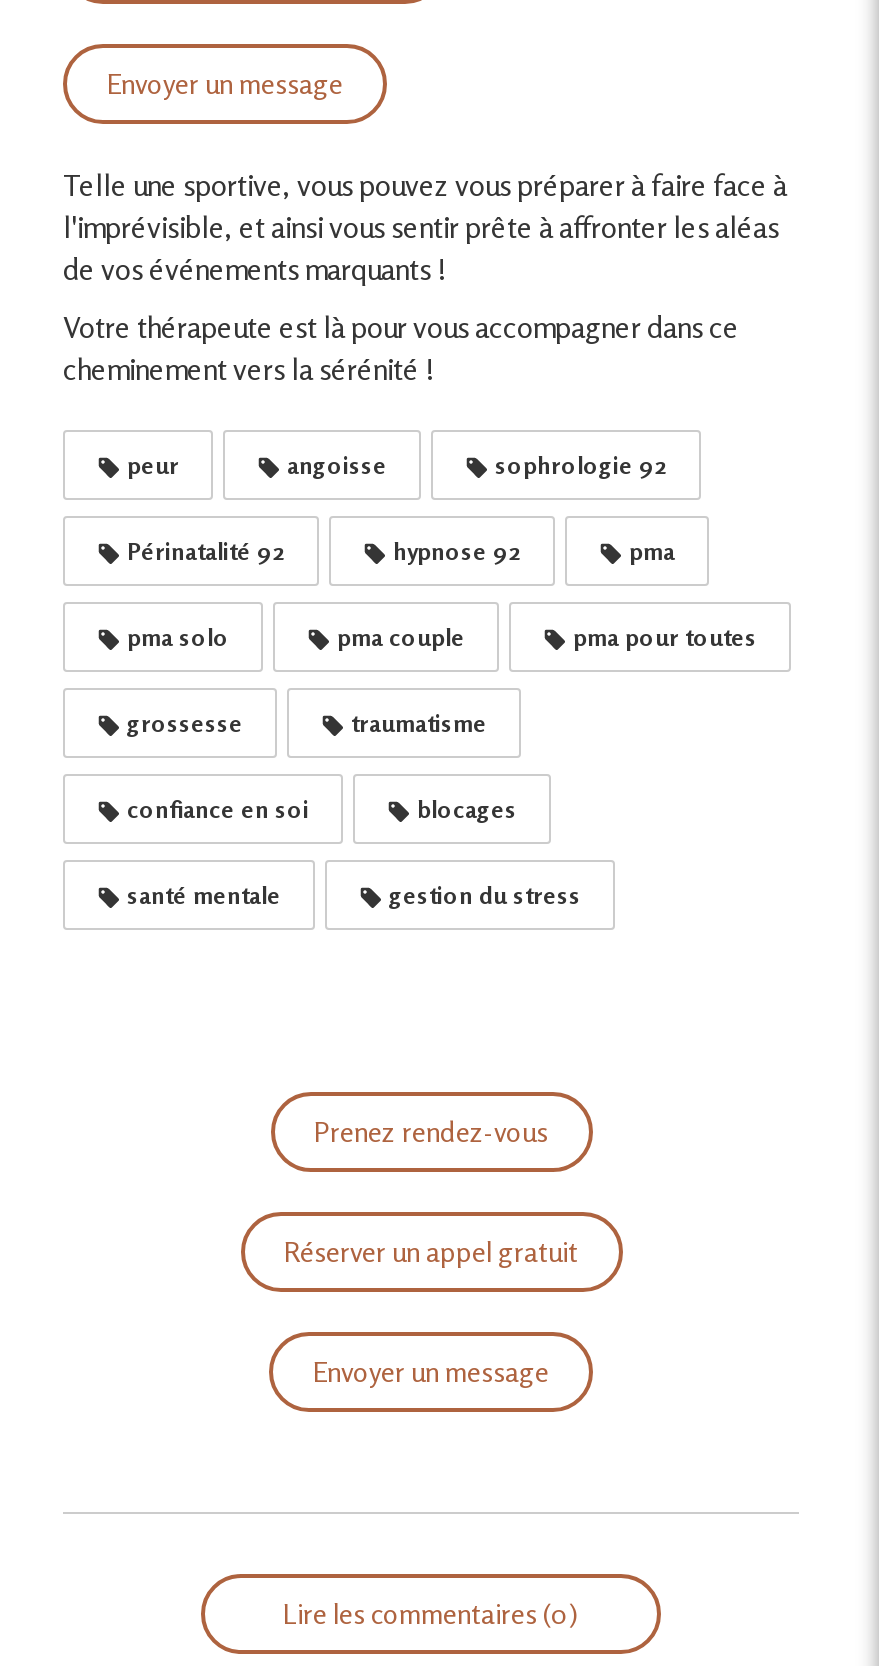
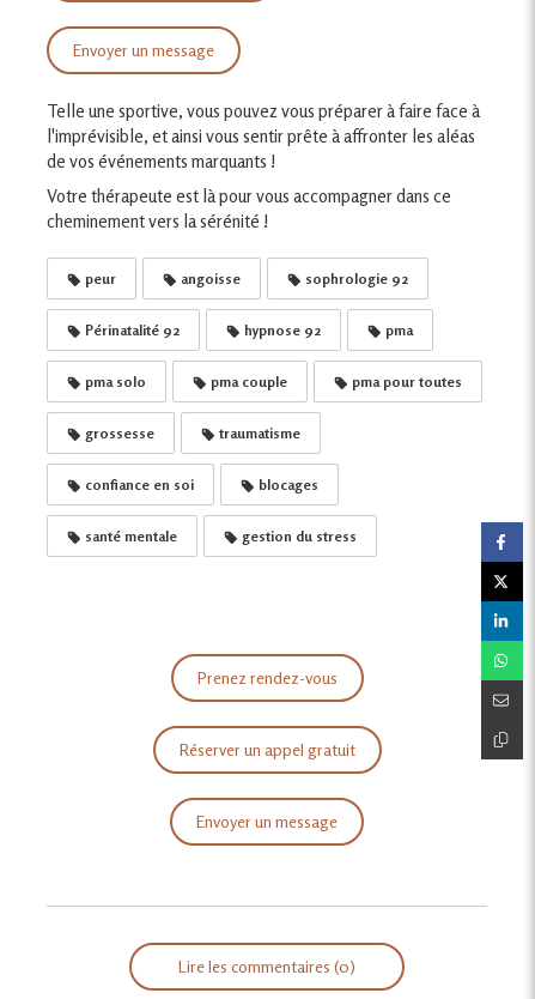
+ [image]
